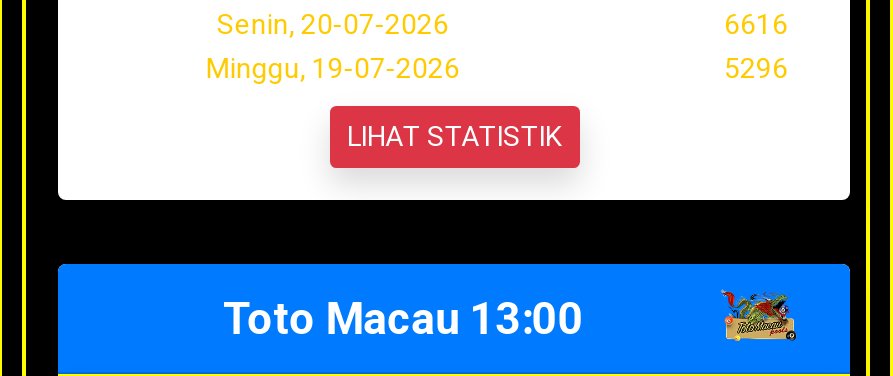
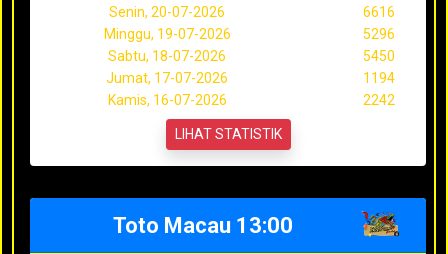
+ Sabtu, 18-07-2026
+ 5450
+ Jumat, 17-07-2026
+ 1194
+ Kamis, 16-07-2026
+ 2242
